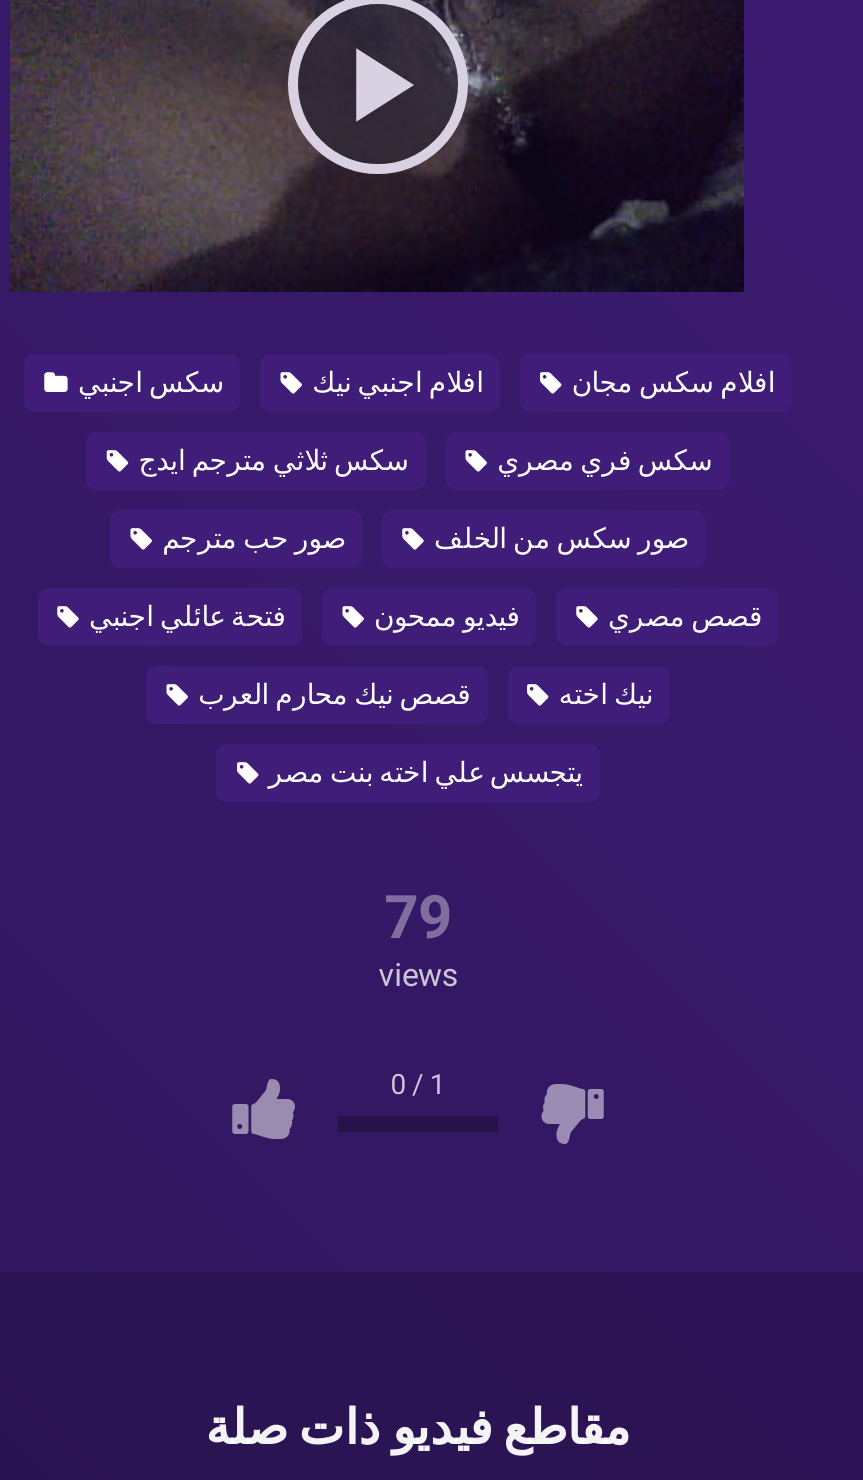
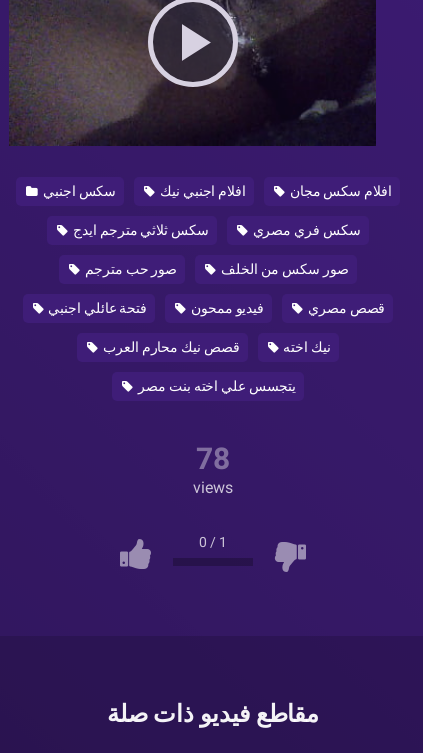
- 79
+ 78
